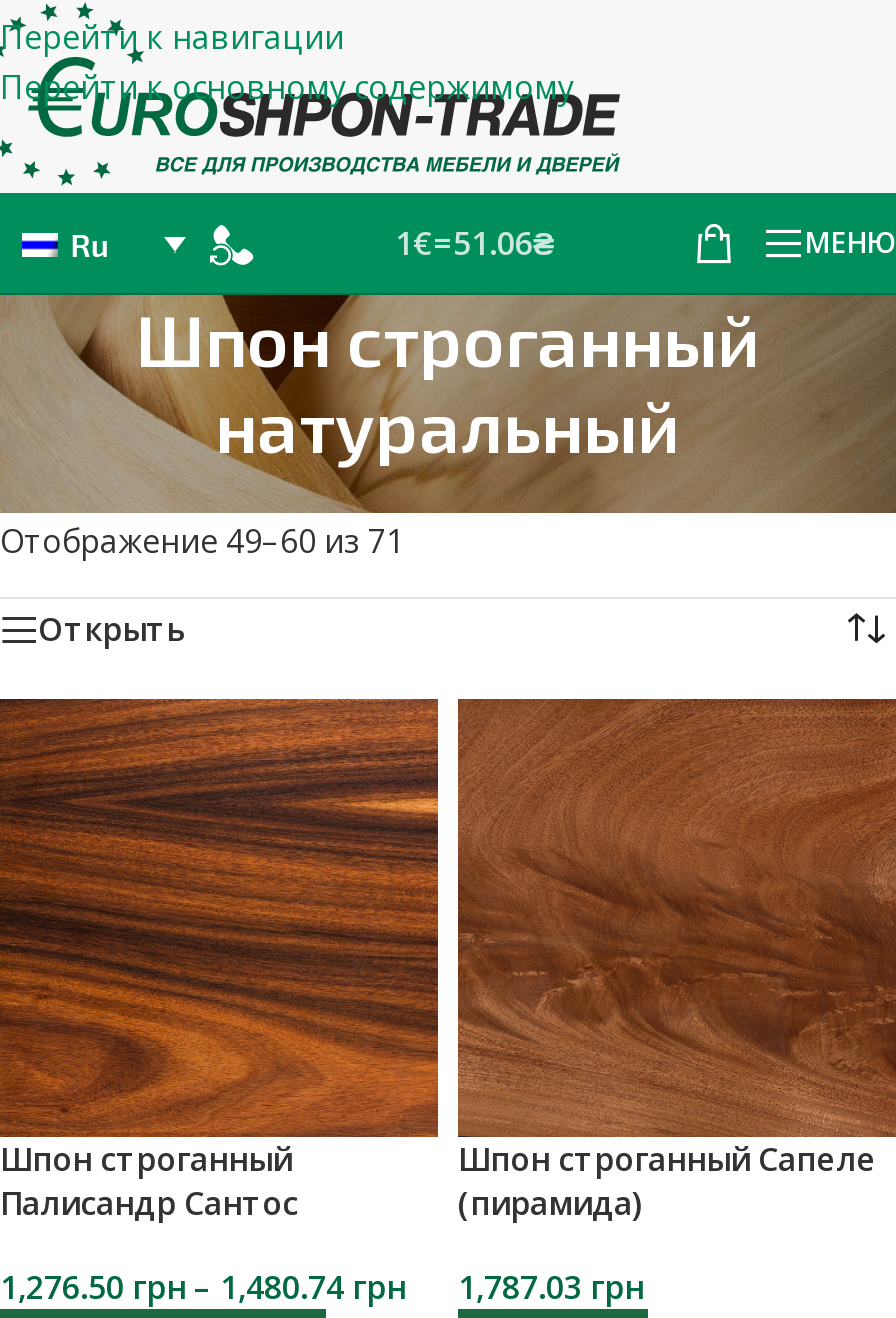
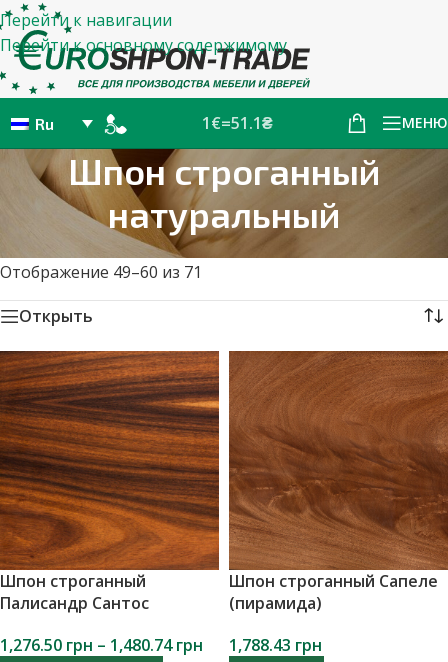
- 1€=51.06₴
+ 1€=51.1₴

- 1,276.50 грн – 1,480.74 грн 1,787.03 грн
+ 1,276.50 грн – 1,480.74 грн 1,788.43 грн
